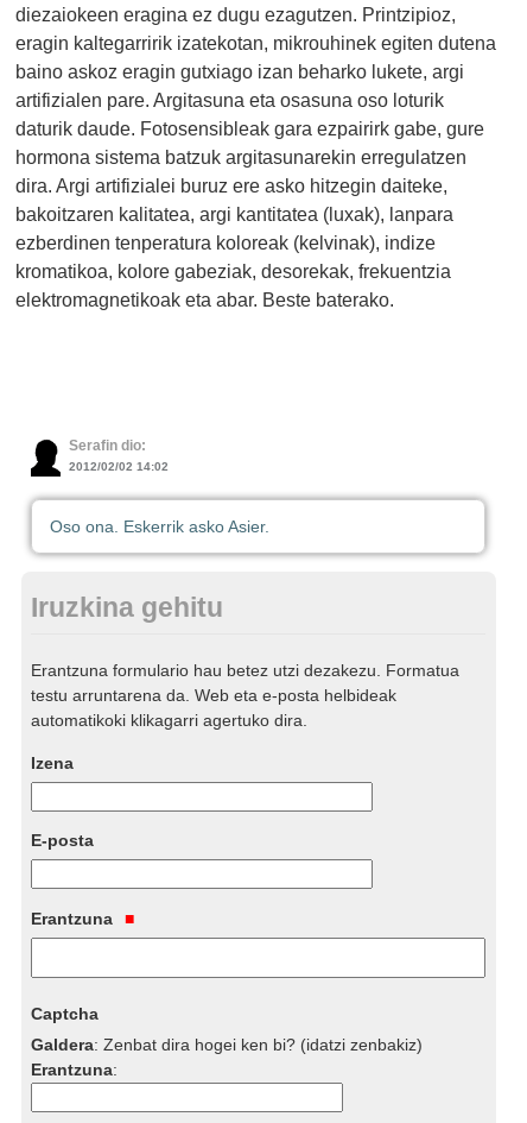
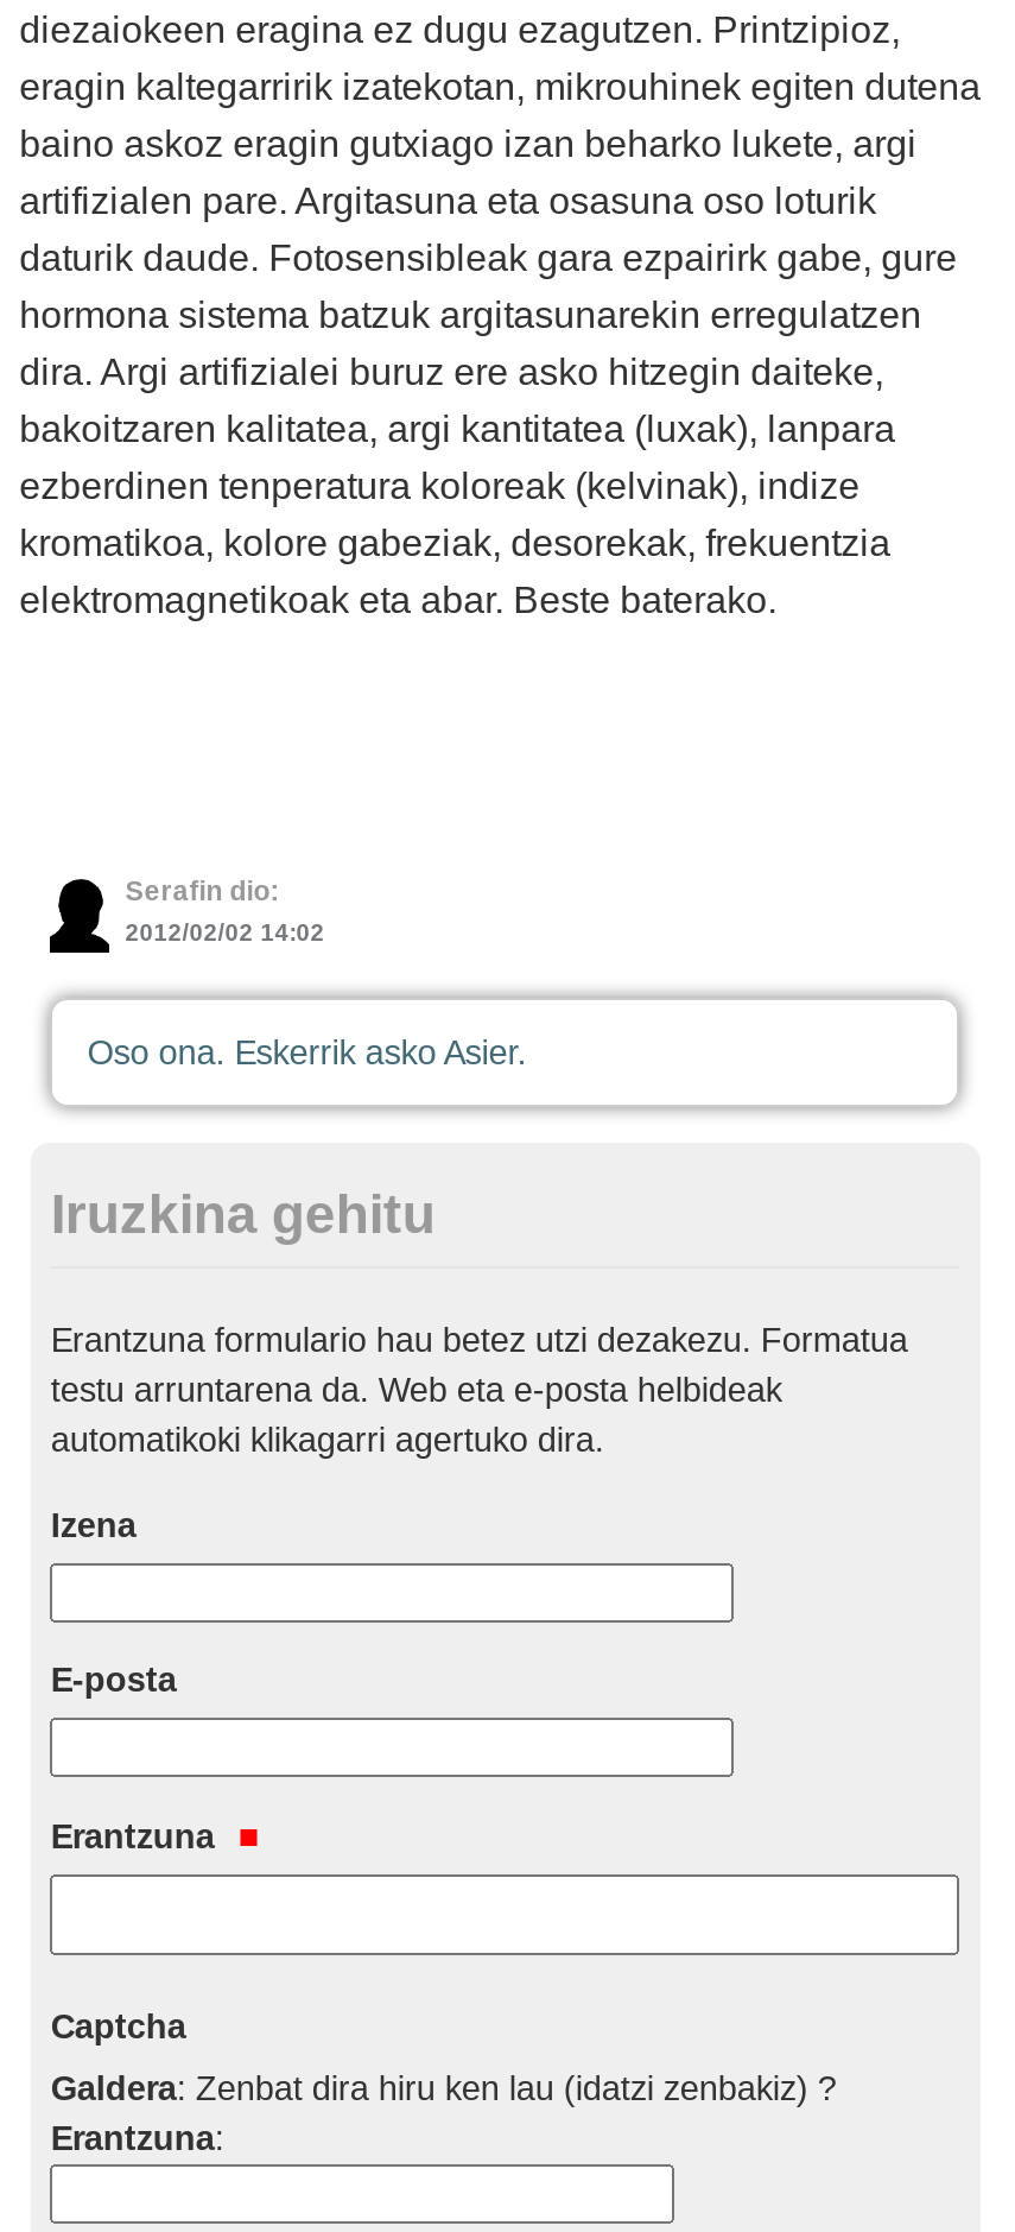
- Galdera: Zenbat dira hogei ken bi? (idatzi zenbakiz)
+ Galdera: Zenbat dira hiru ken lau (idatzi zenbakiz) ?
